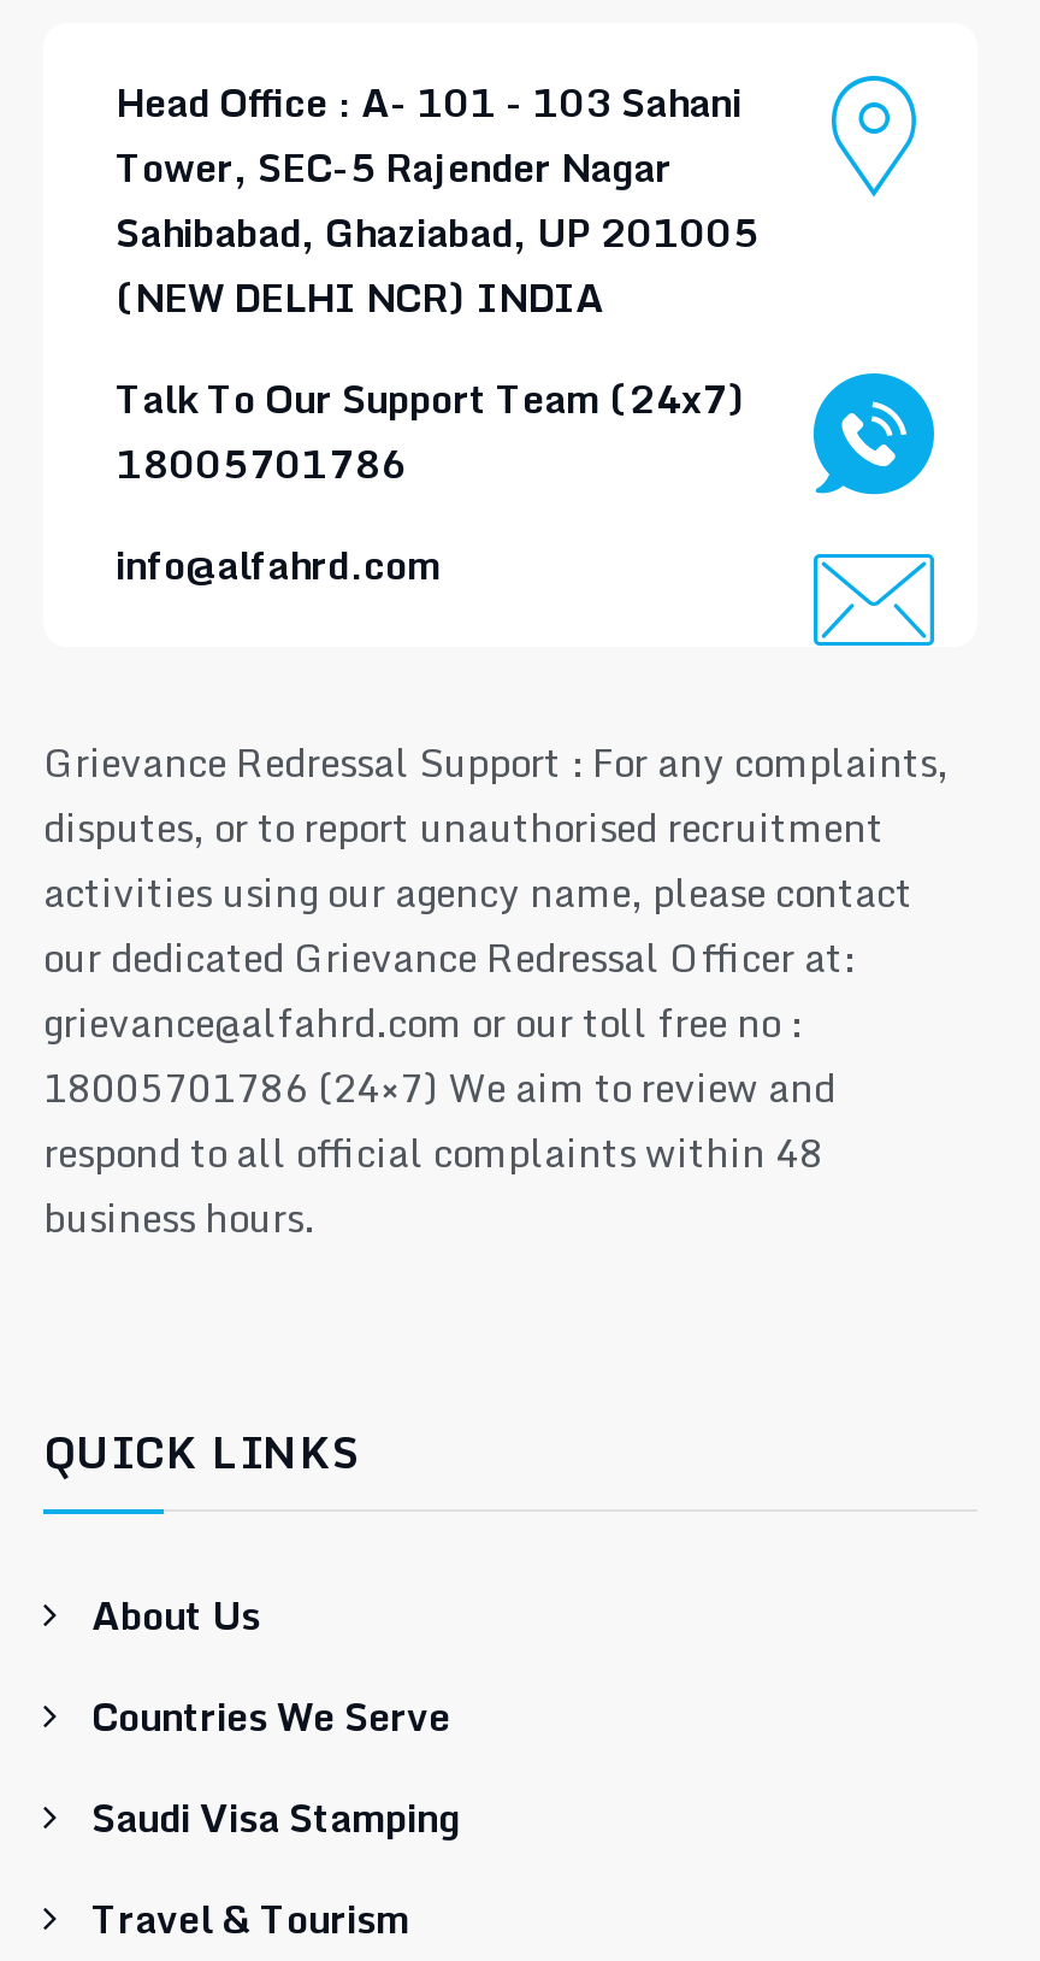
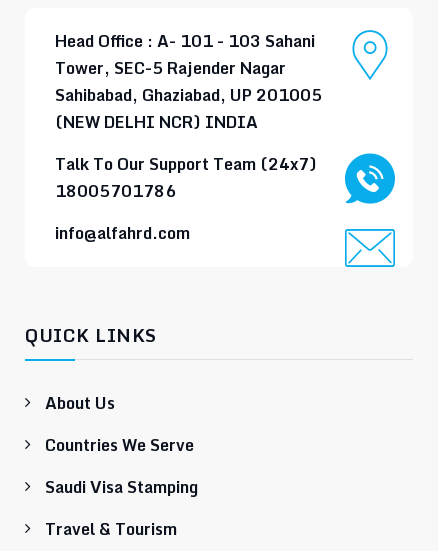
- Grievance Redressal Support : For any complaints,
- disputes, or to report unauthorised recruitment
- activities using our agency name, please contact
- our dedicated Grievance Redressal Officer at:
- grievance@alfahrd.com or our toll free no :
- 18005701786 (24×7) We aim to review and
- respond to all official complaints within 48
- business hours.
